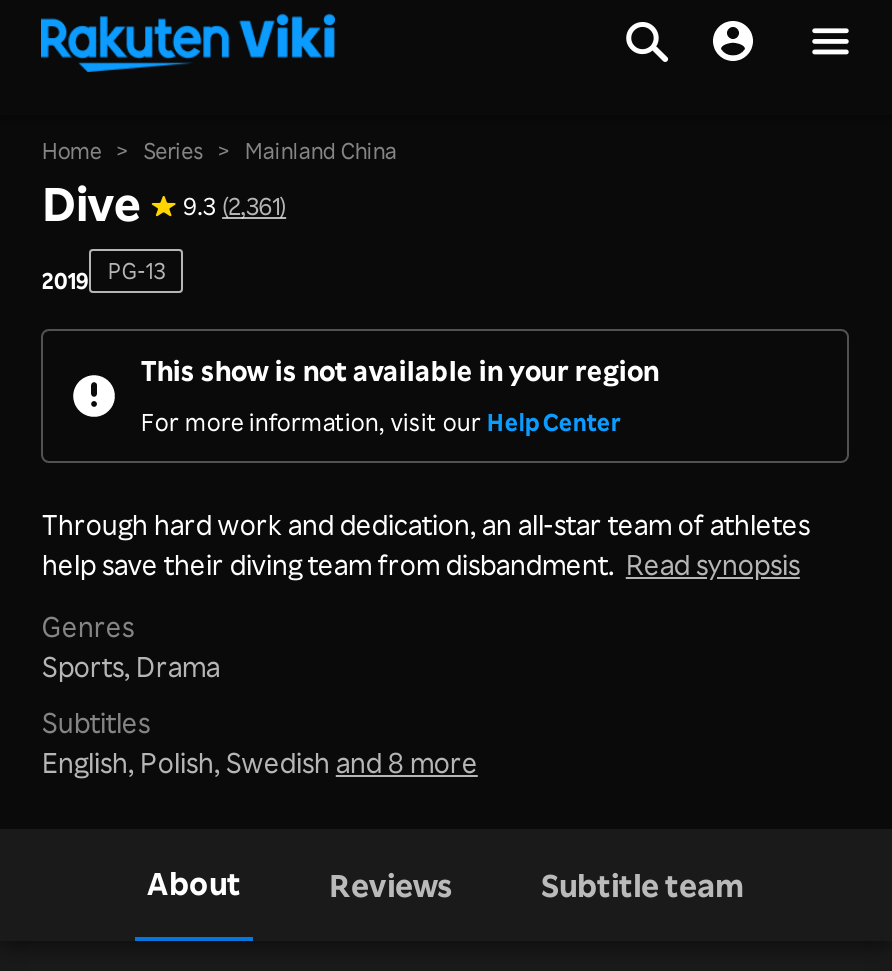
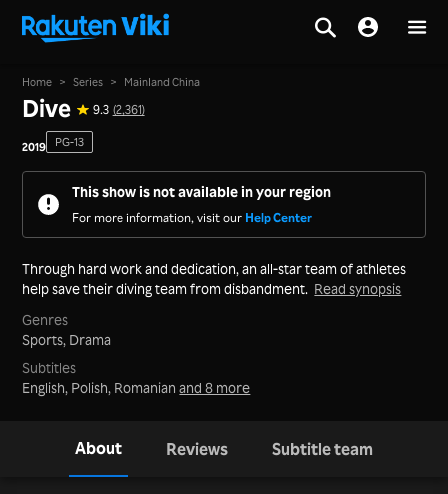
- English, Polish, Swedish and 8 more
+ English, Polish, Romanian and 8 more
